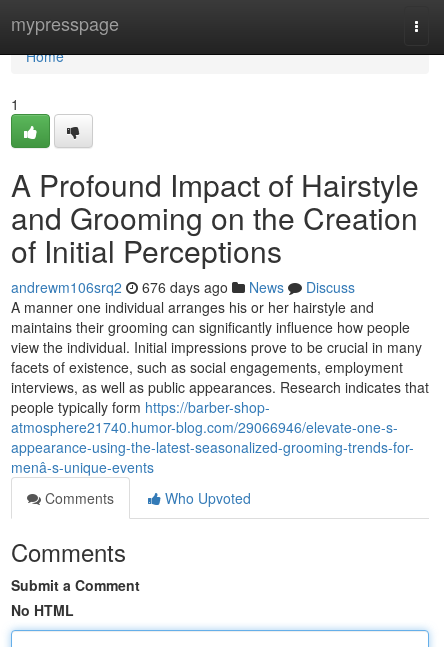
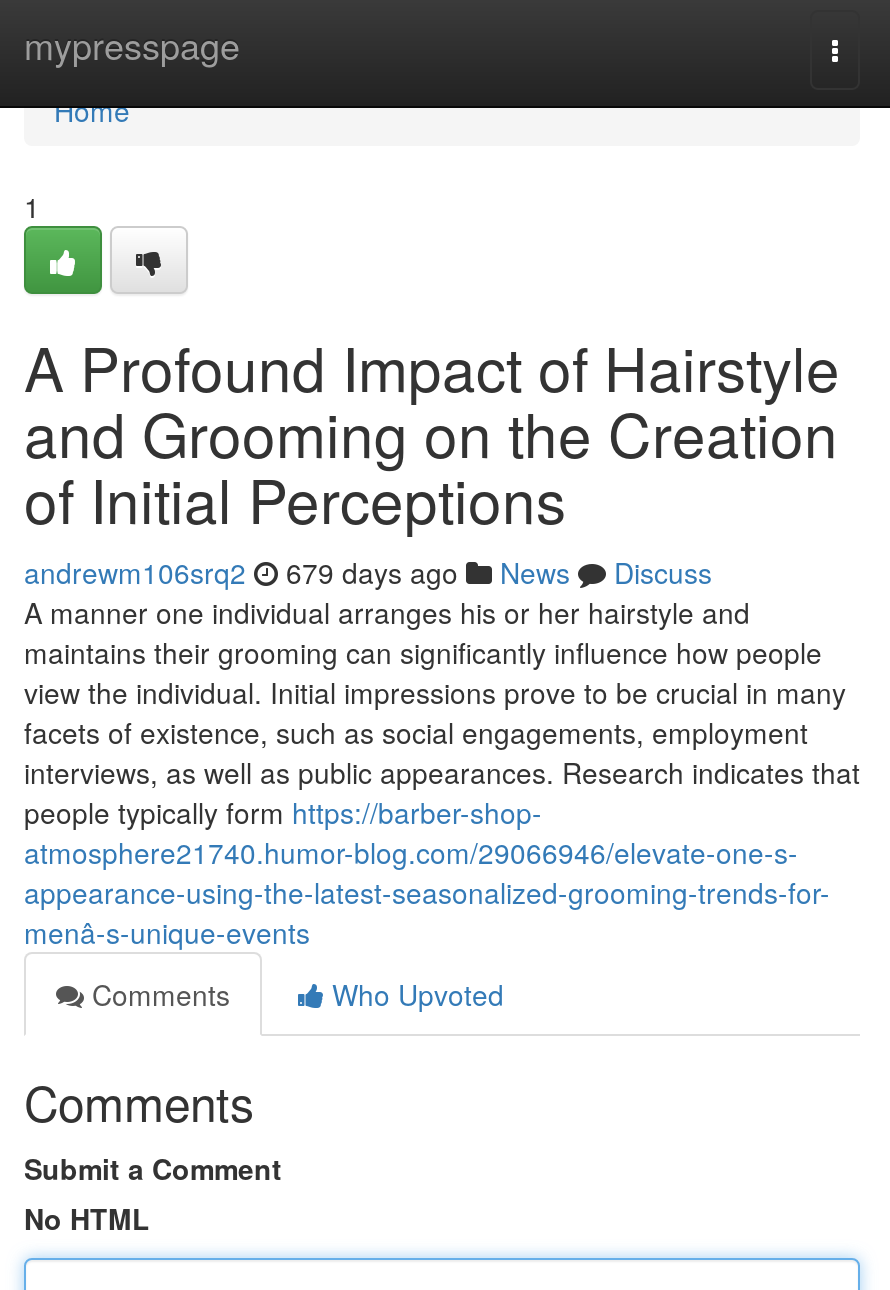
- andrewm106srq2 676 days ago News Discuss
+ andrewm106srq2 679 days ago News Discuss
